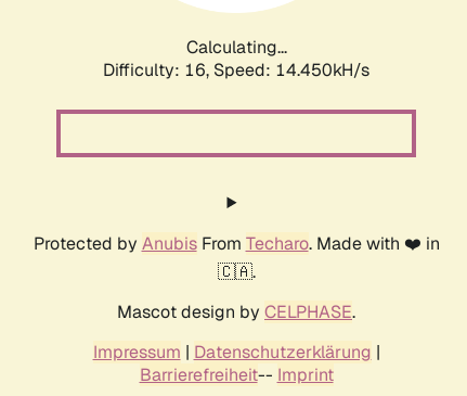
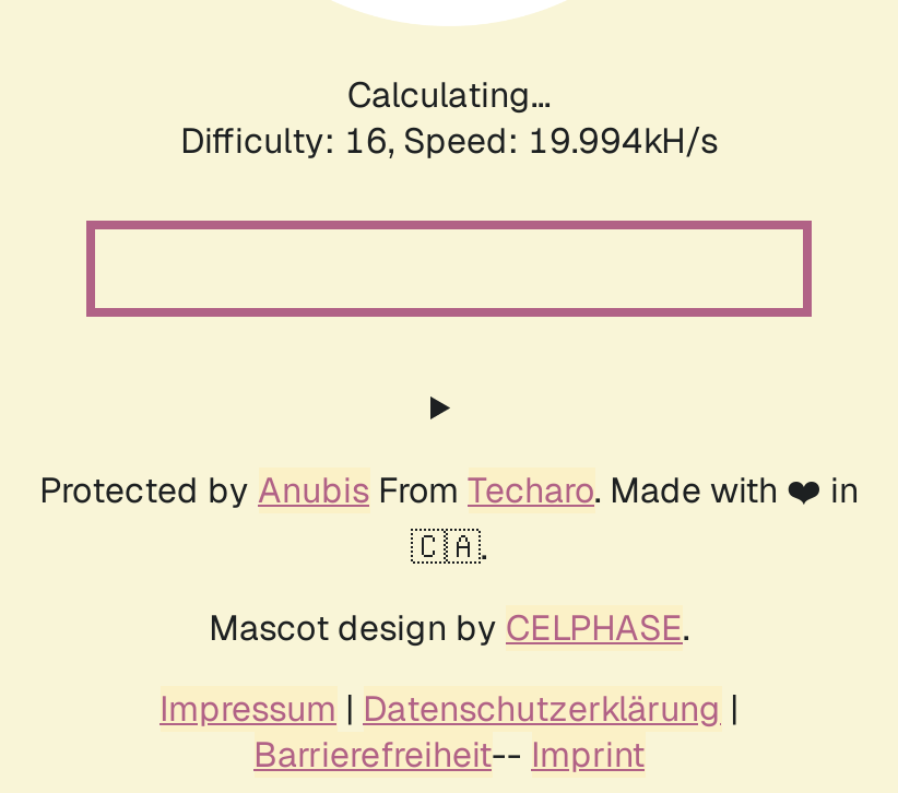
- Difficulty: 16, Speed: 14.450kH/s
+ Difficulty: 16, Speed: 19.994kH/s
